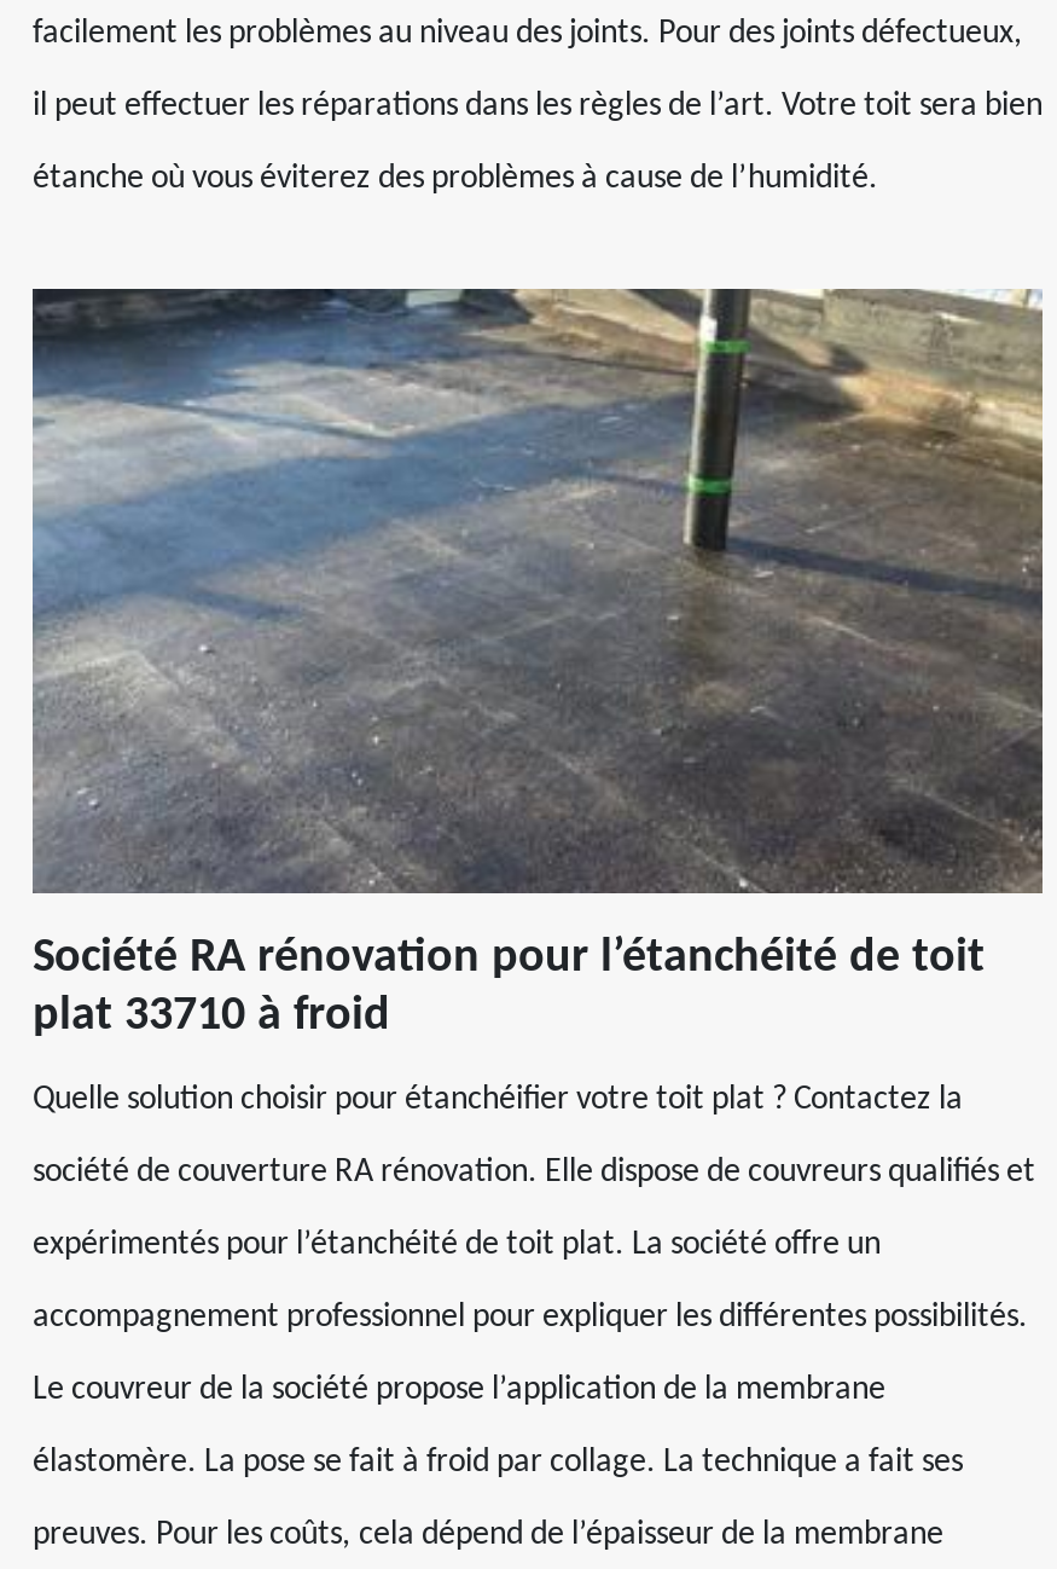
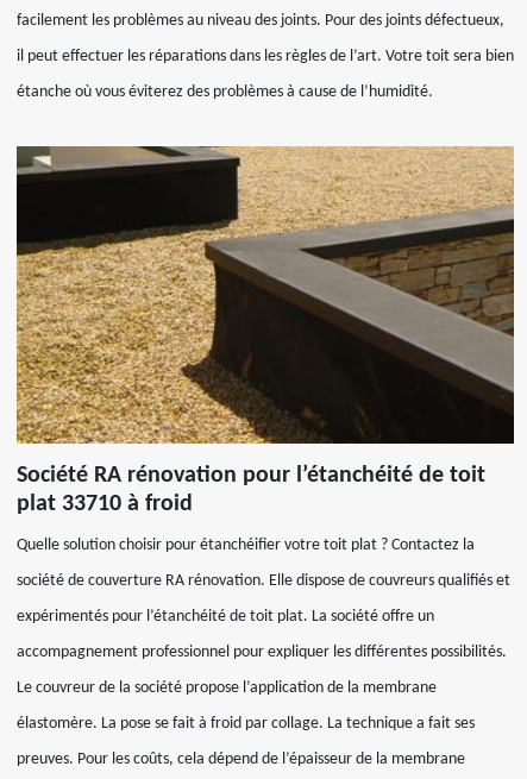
- [image]
+ [image]
